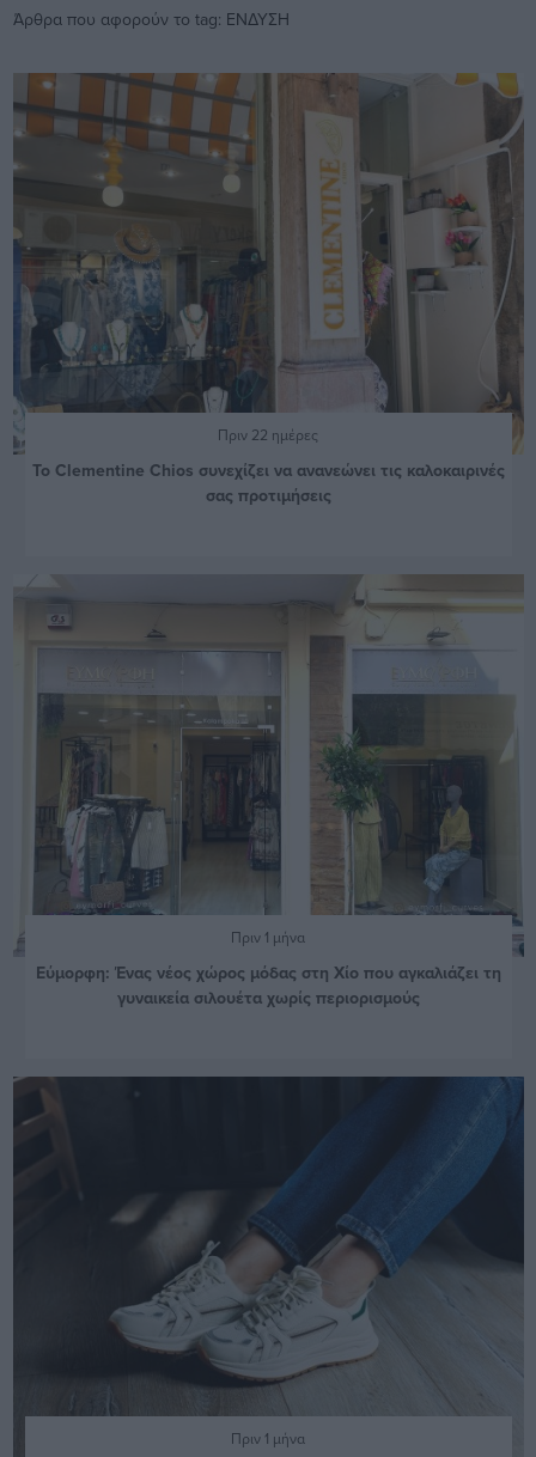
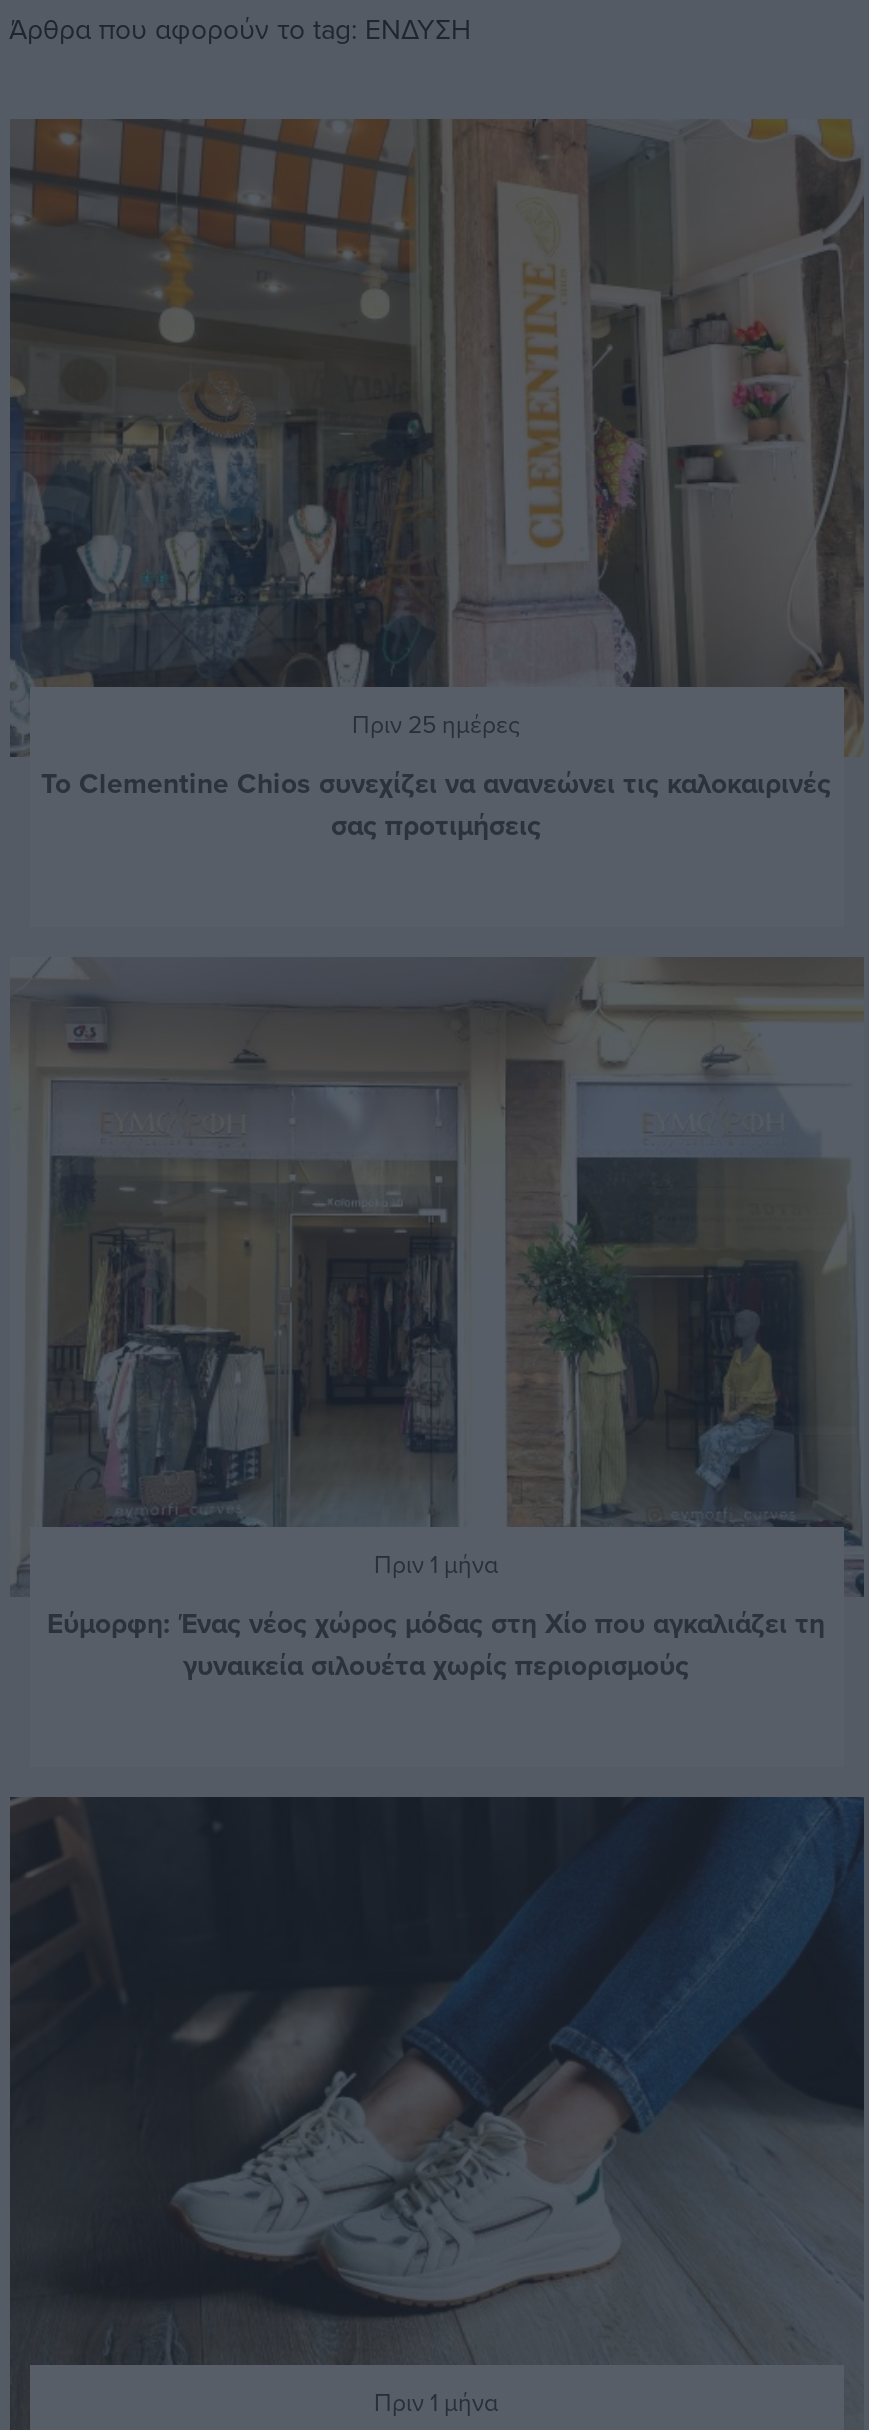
- Πριν 22 ημέρες
+ Πριν 25 ημέρες
